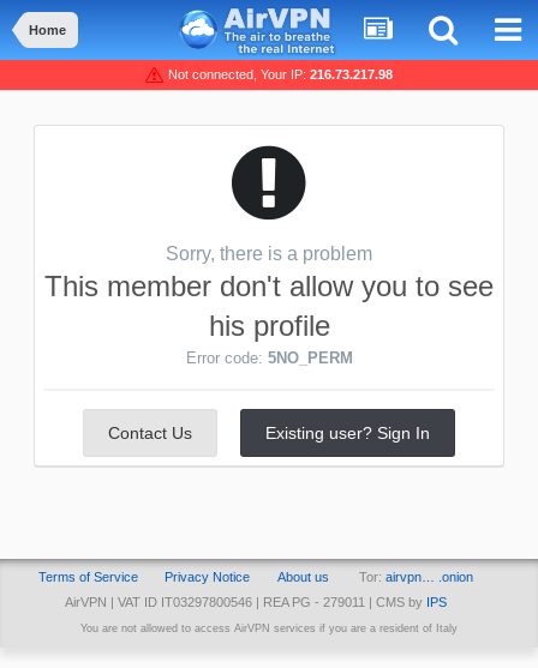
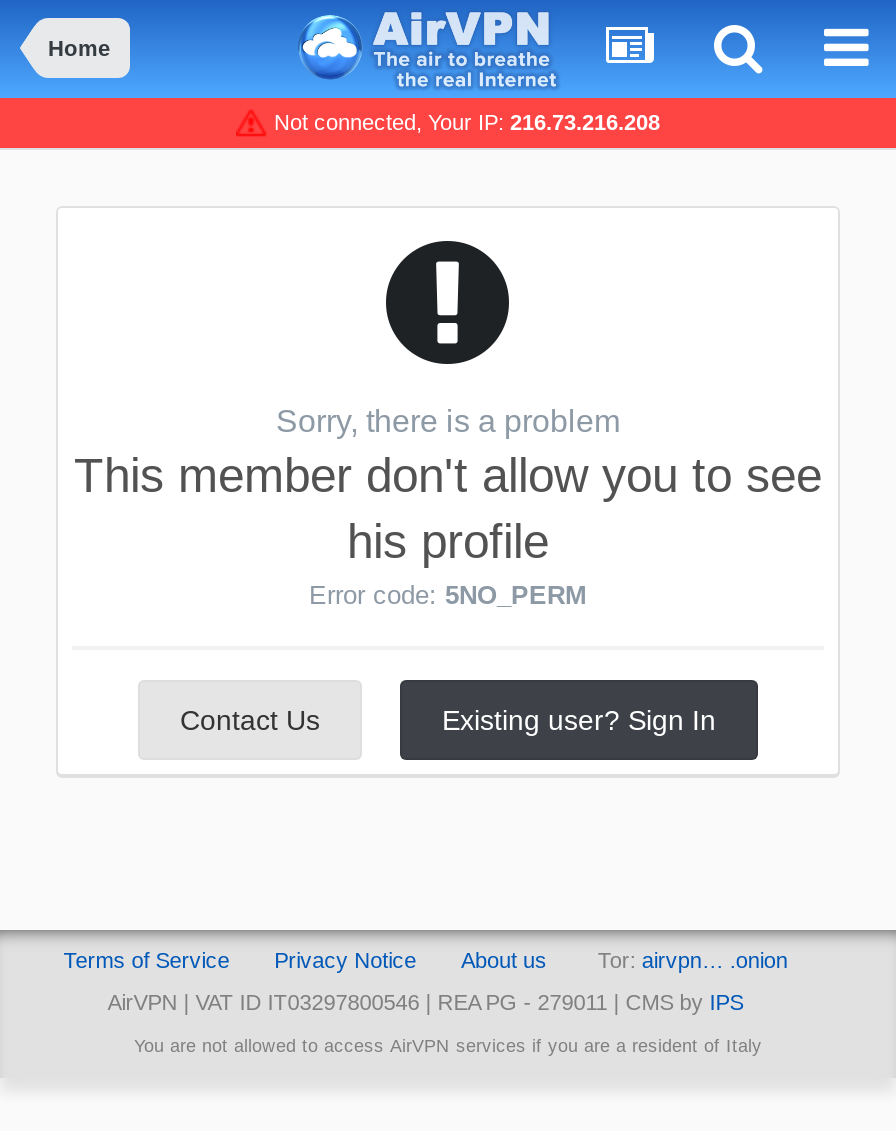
- Not connected, Your IP: 216.73.217.98
+ Not connected, Your IP: 216.73.216.208
